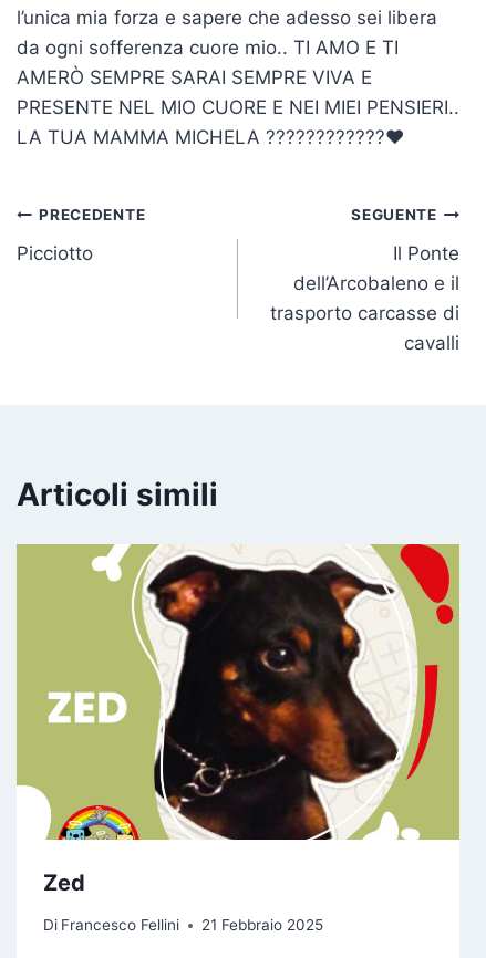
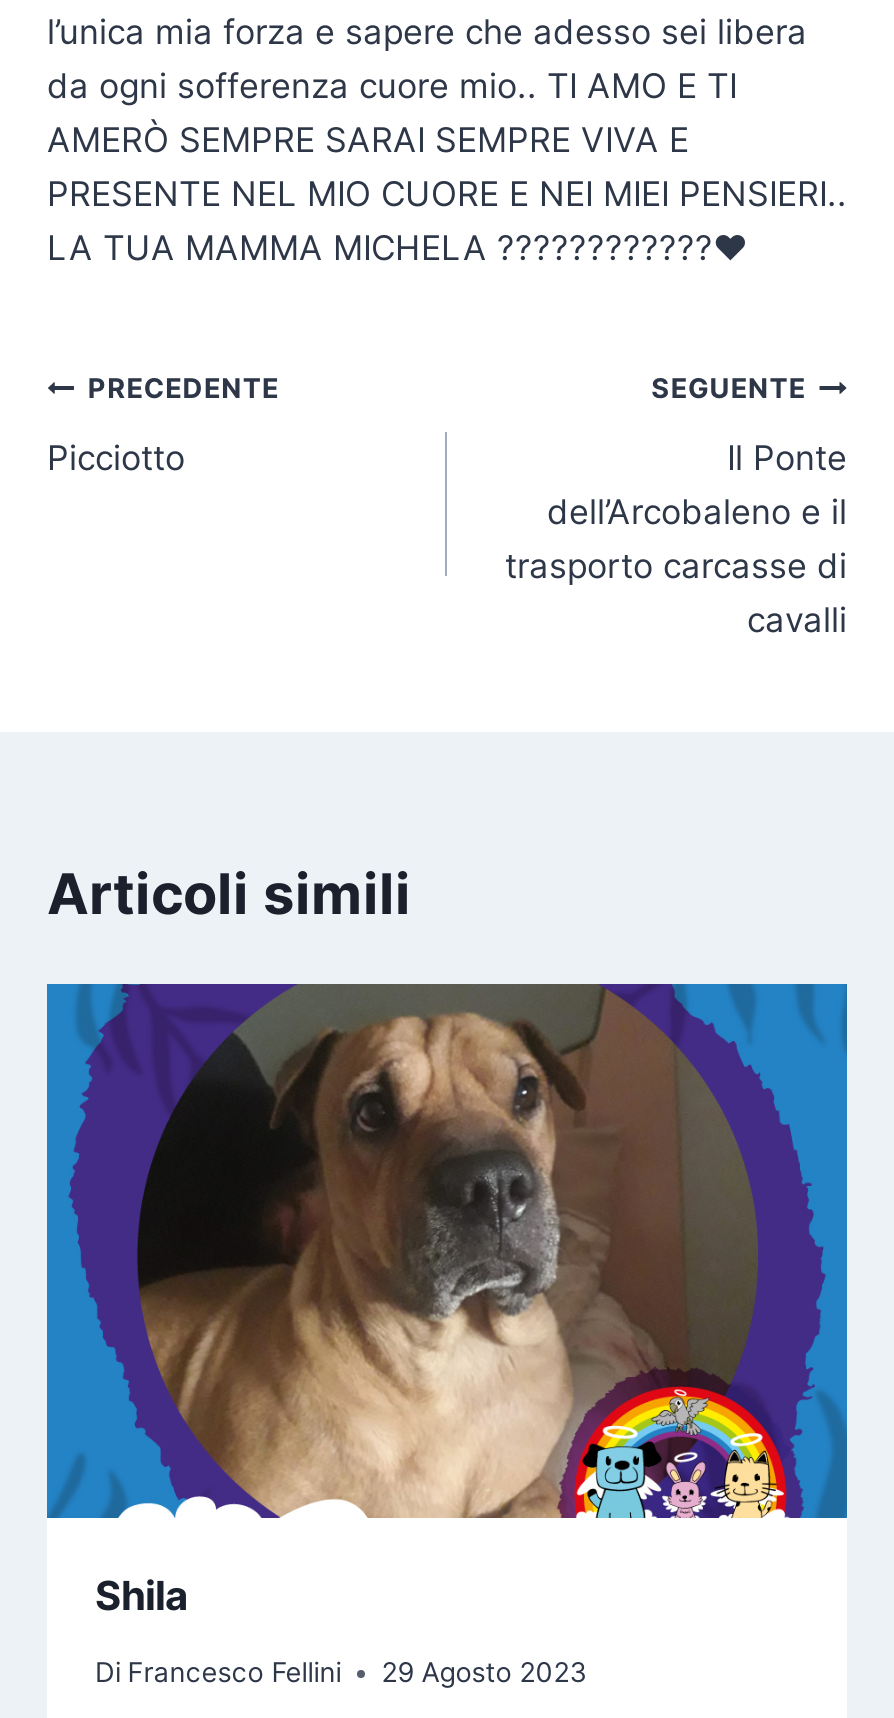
- [image]
- Zed
+ [image]
+ Shila

- Di Francesco Fellini 21 Febbraio 2025
+ Di Francesco Fellini 29 Agosto 2023
